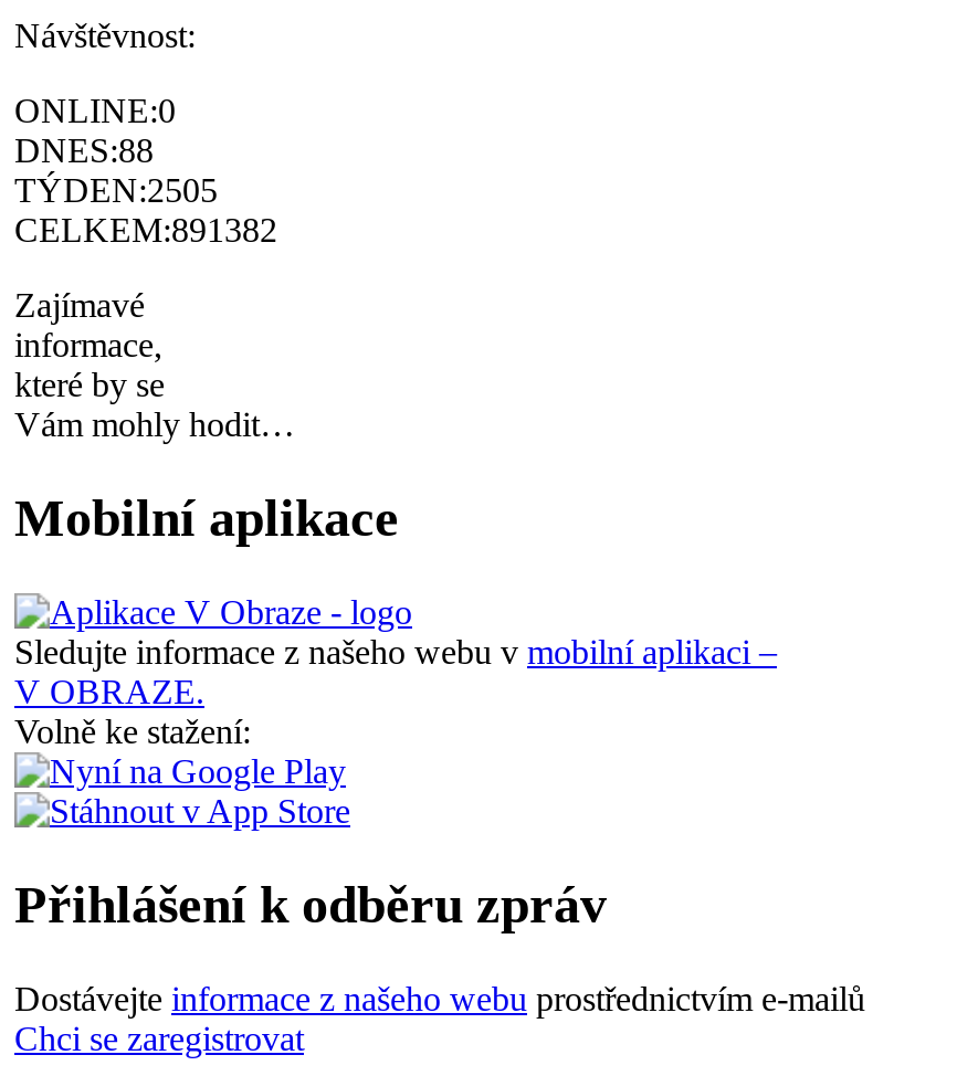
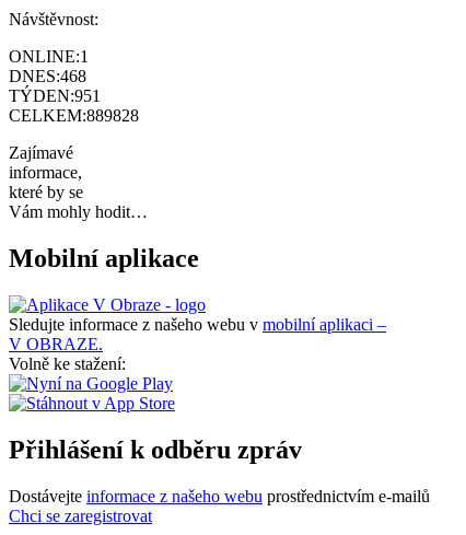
- ONLINE:0
+ ONLINE:1

- DNES:88
+ DNES:468

- TÝDEN:2505
+ TÝDEN:951

- CELKEM:891382
+ CELKEM:889828
